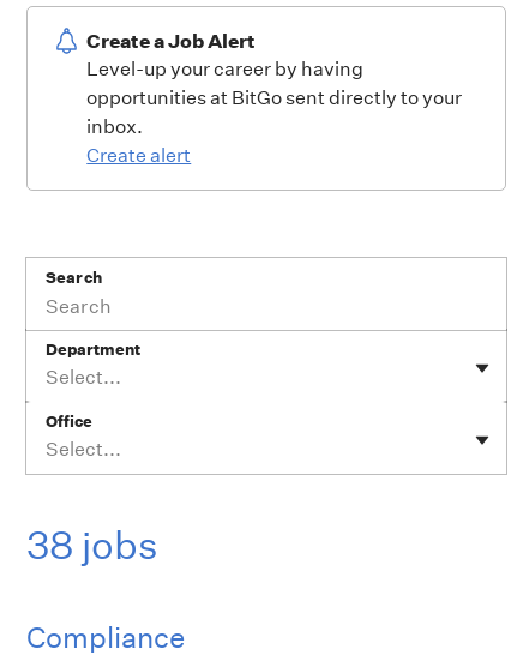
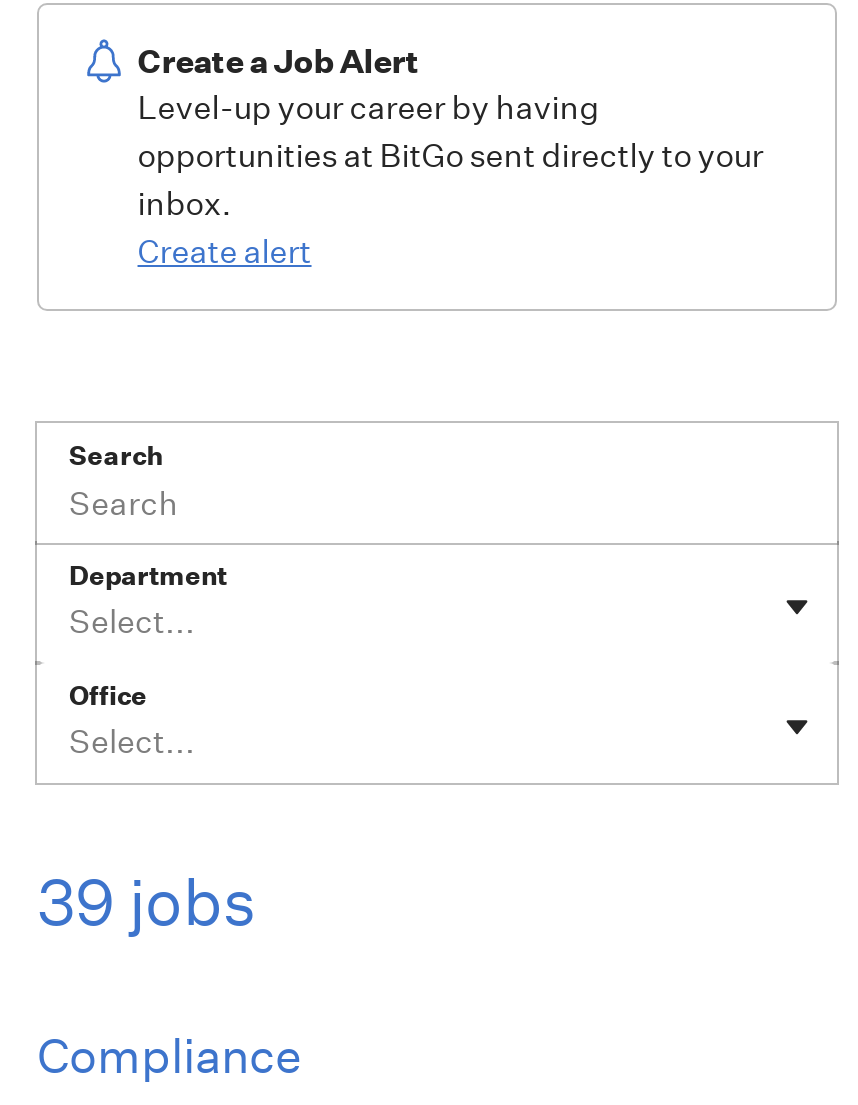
- 38 jobs
+ 39 jobs
